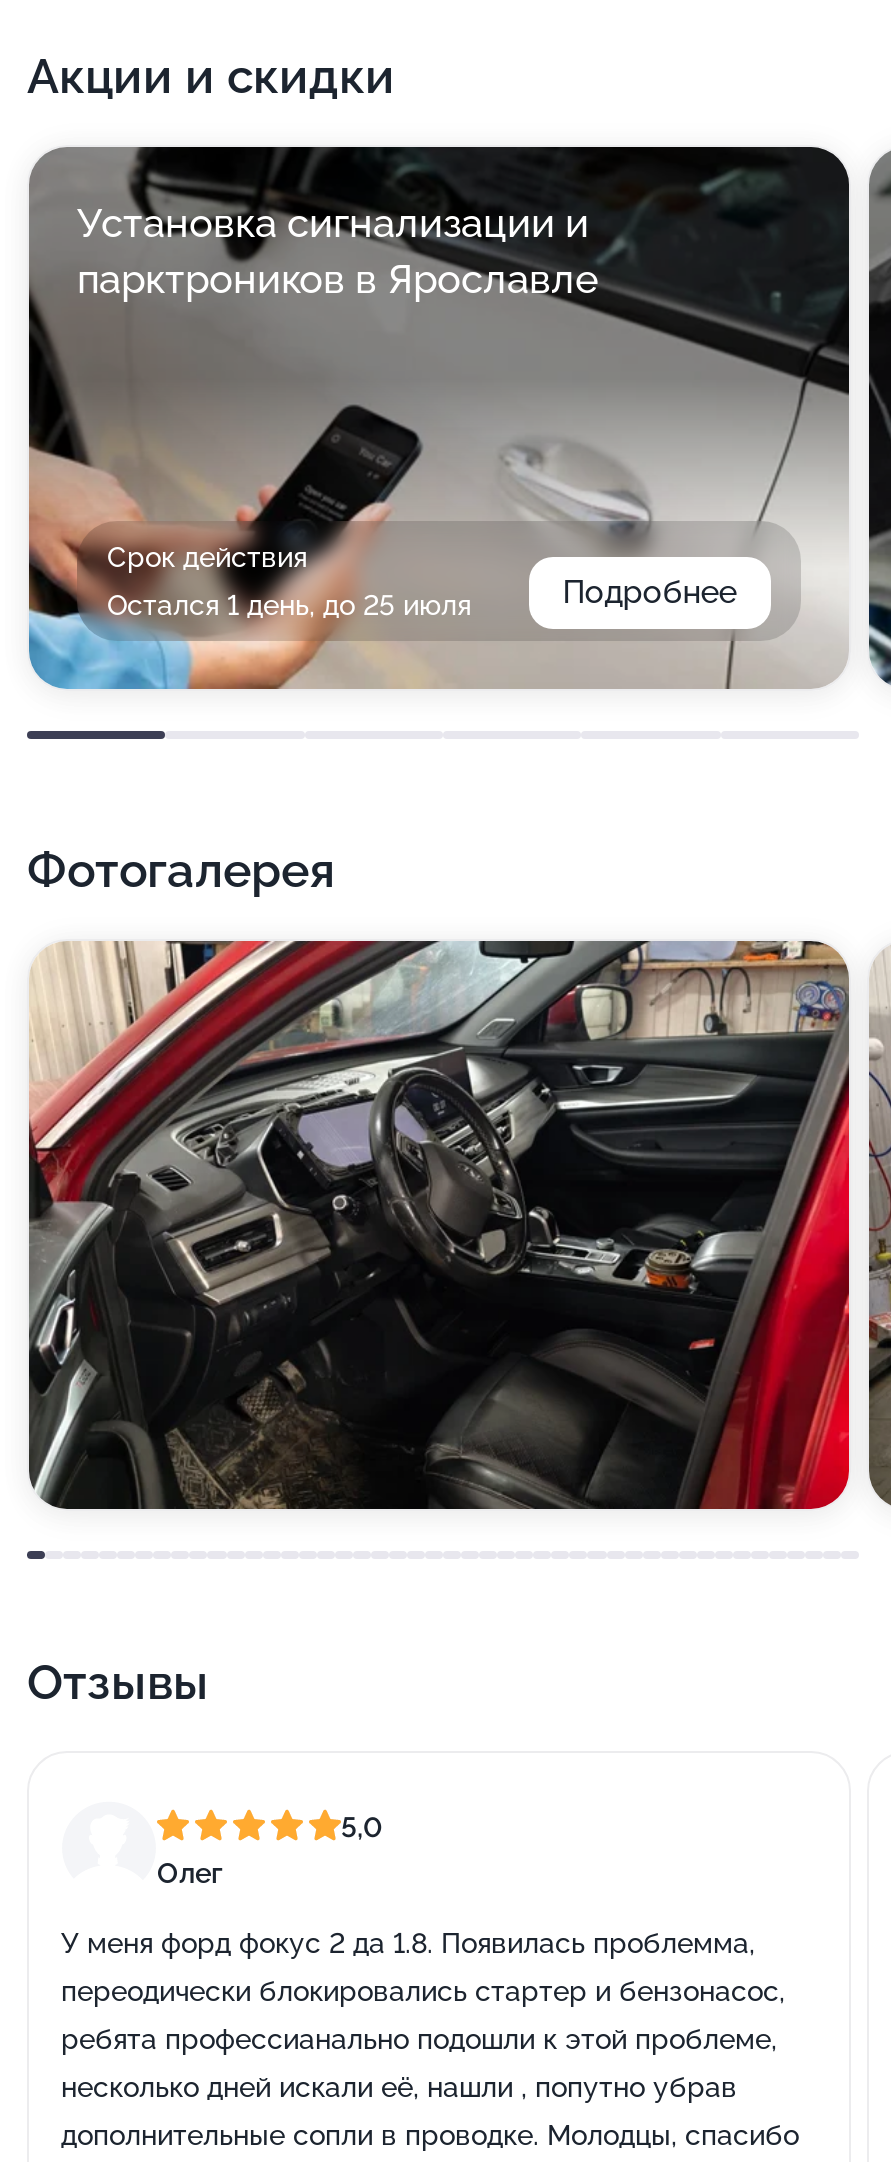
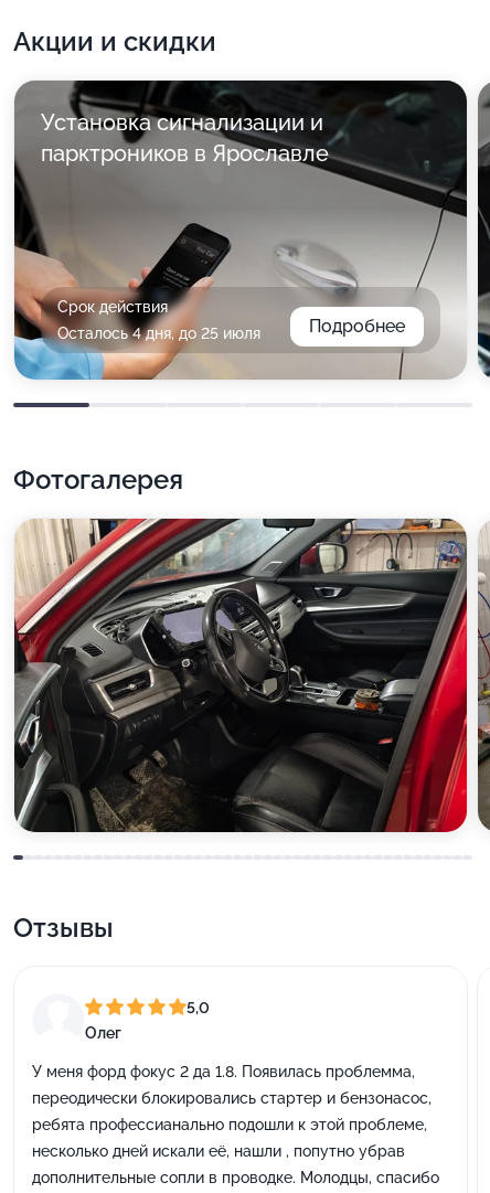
- Остался 1 день, до 25 июля
+ Осталось 4 дня, до 25 июля
